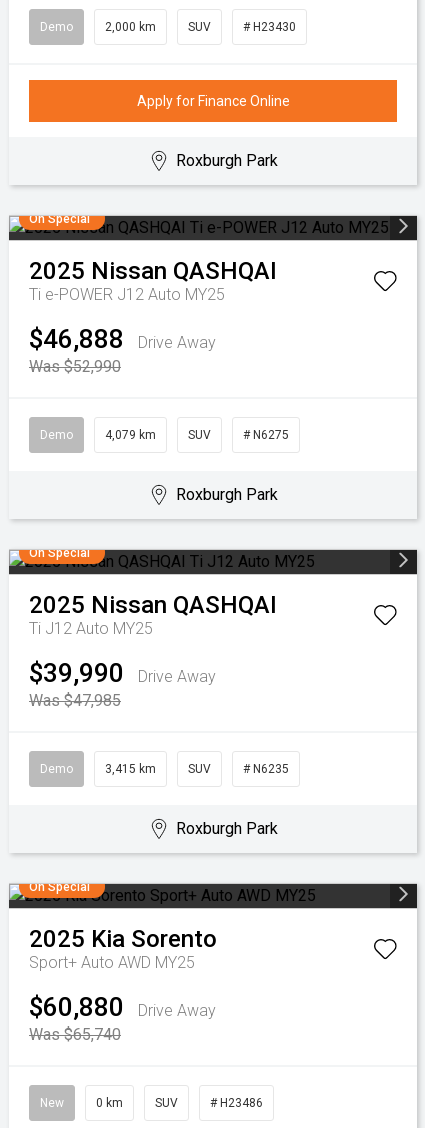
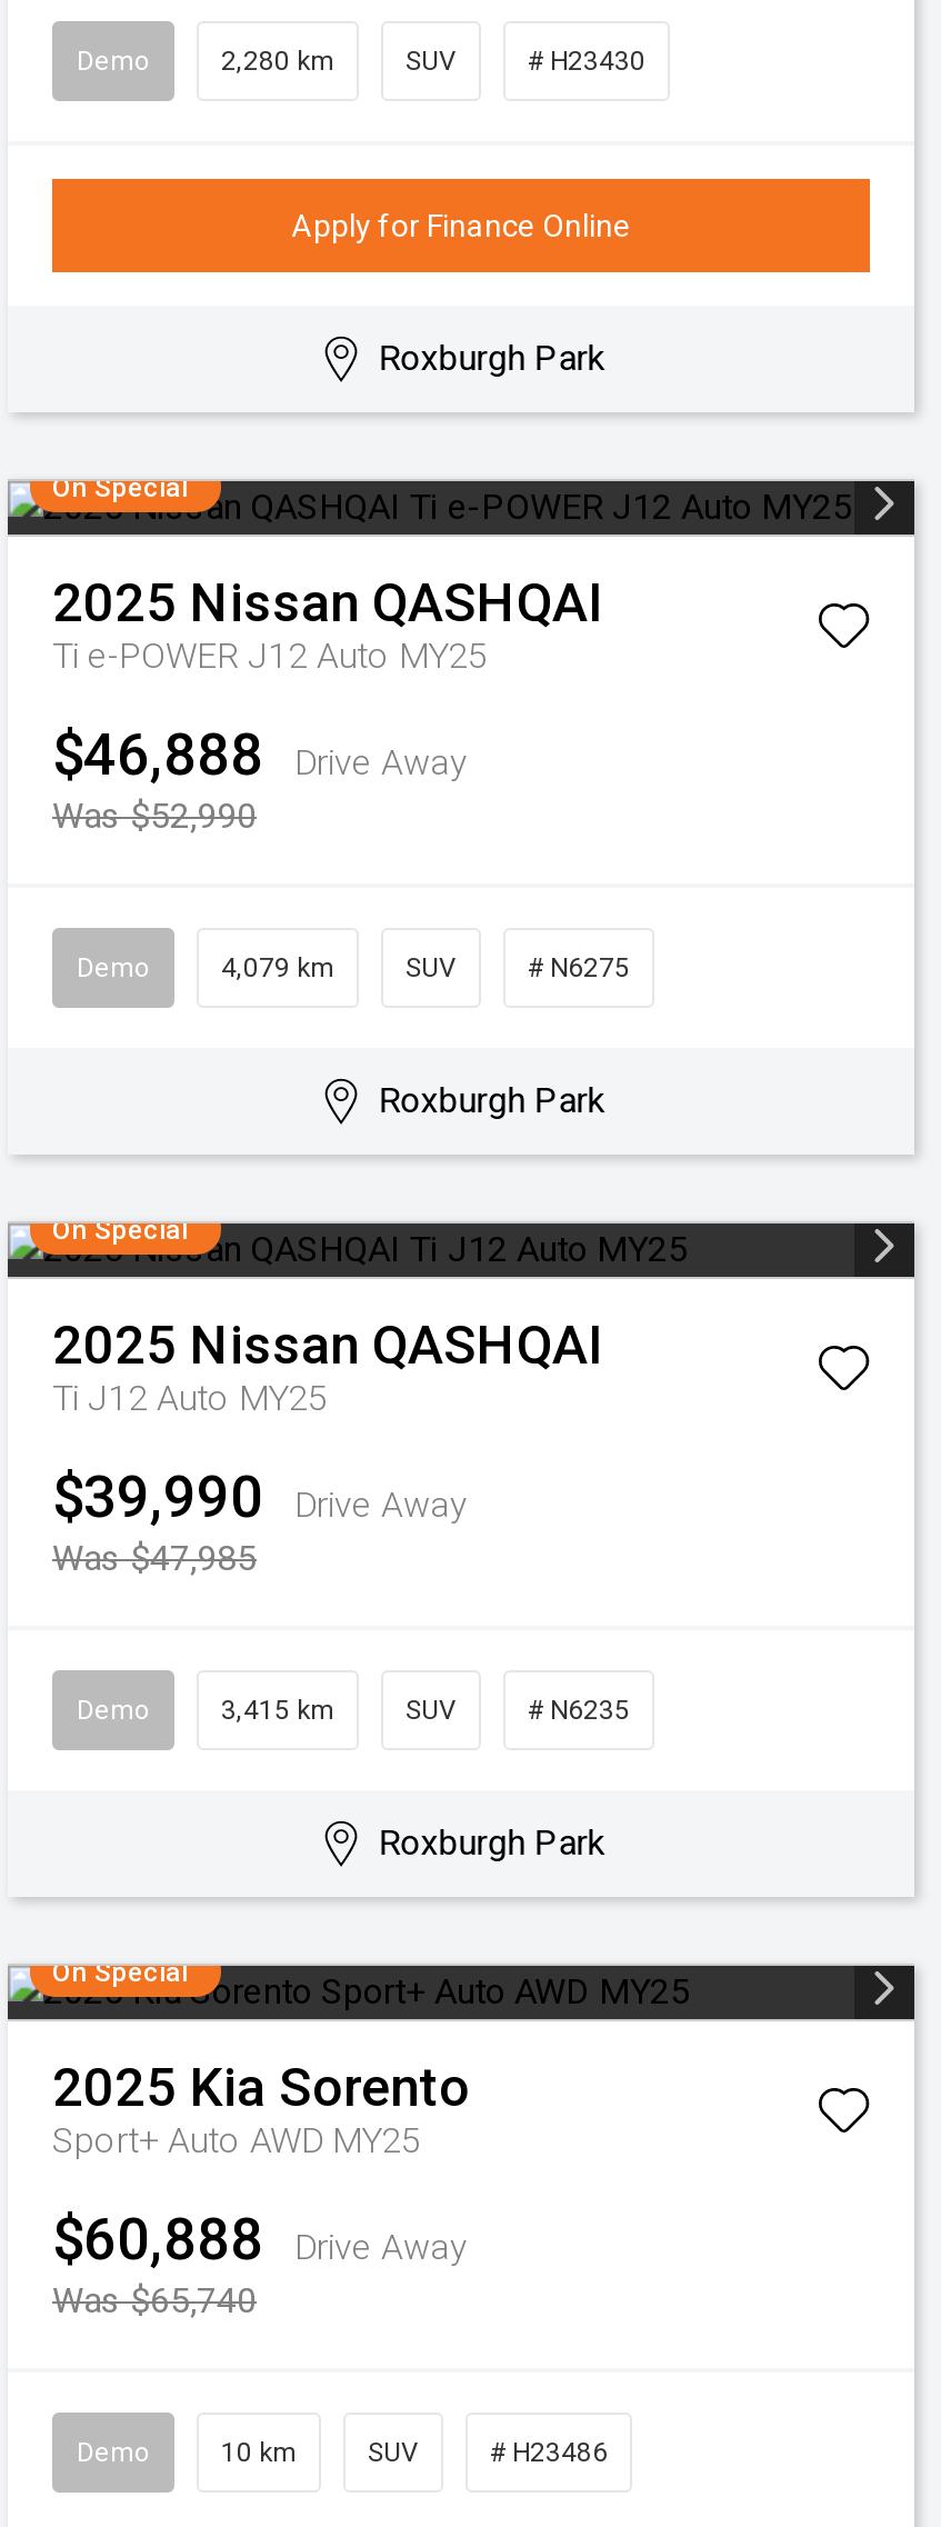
- 2,000 km
+ 2,280 km

- $60,880 Drive Away
+ $60,888 Drive Away

- New
- 0 km
+ Demo
+ 10 km
